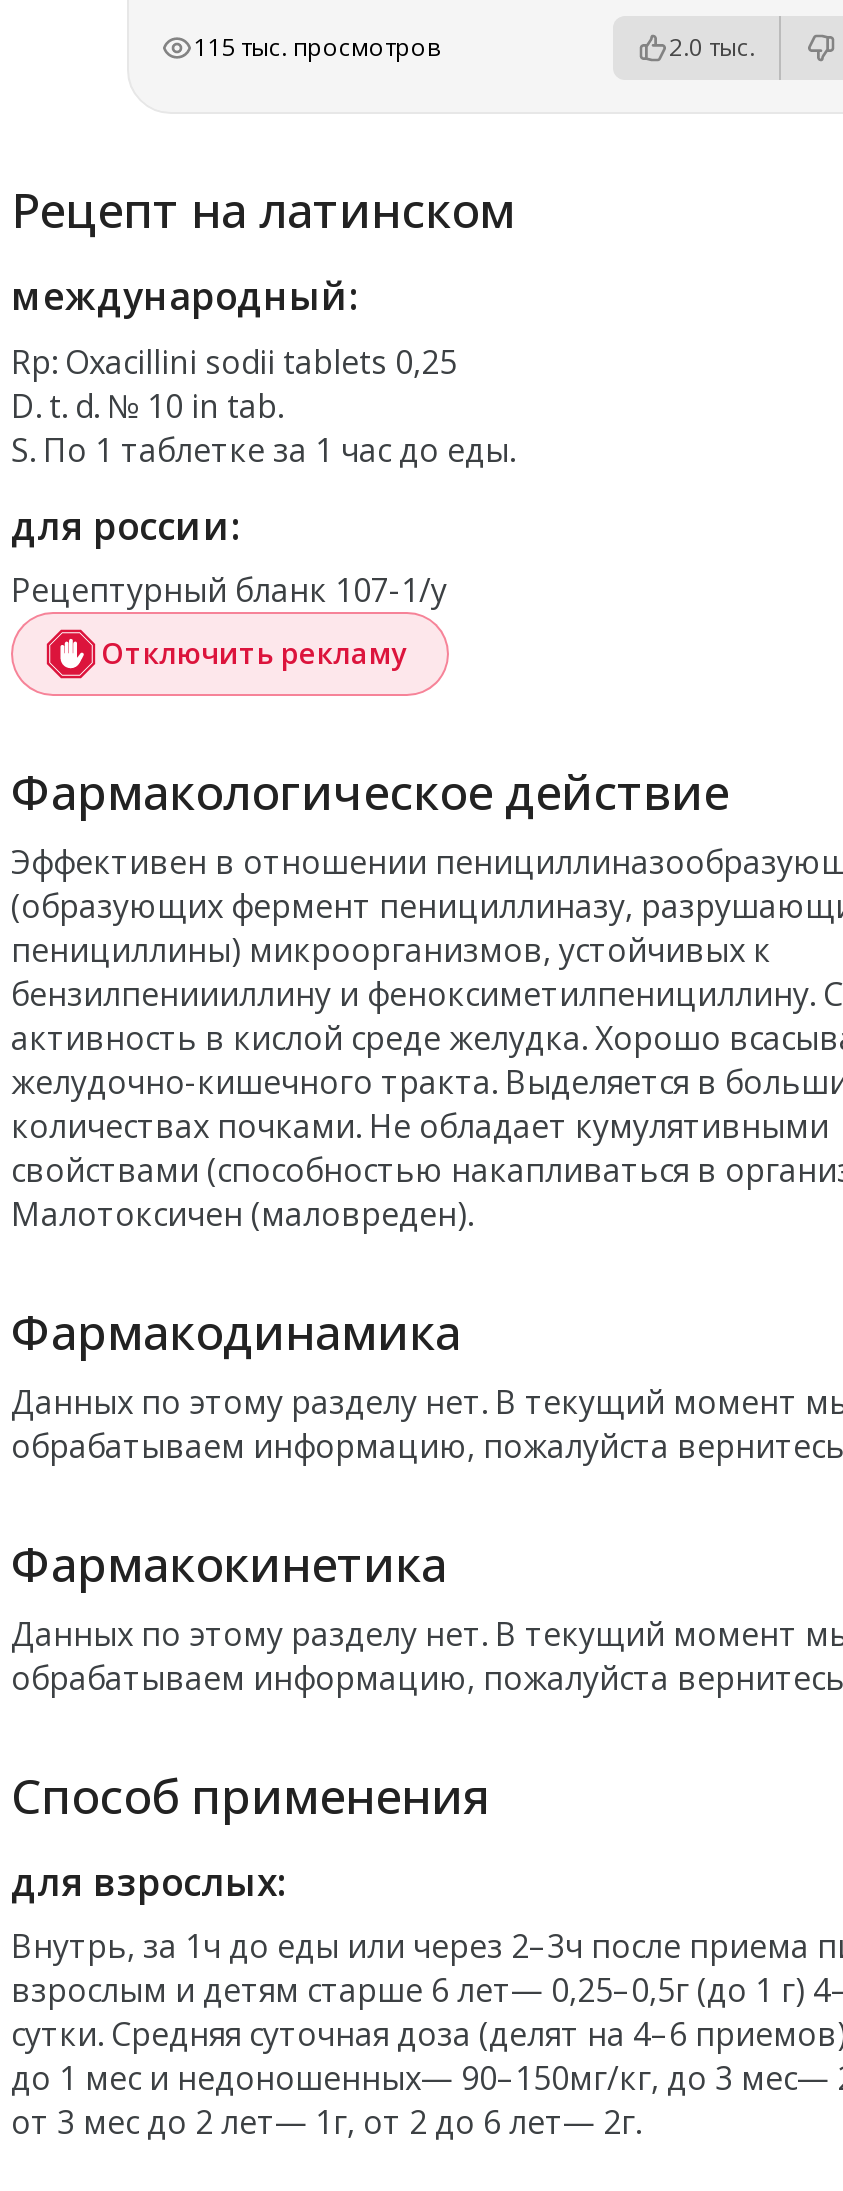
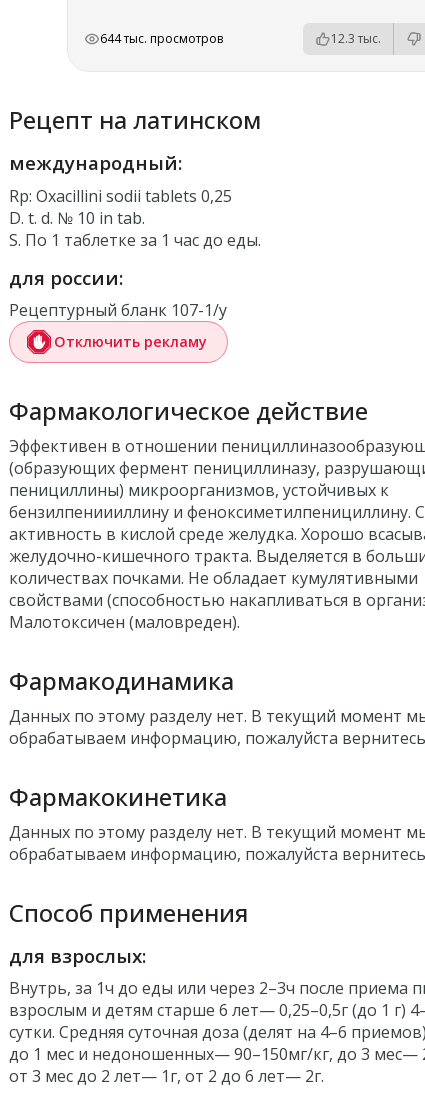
- 115 тыс. просмотров
+ 644 тыс. просмотров

- 2.0 тыс.
+ 12.3 тыс.
